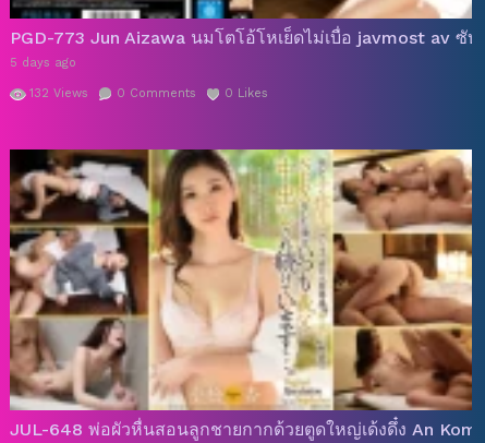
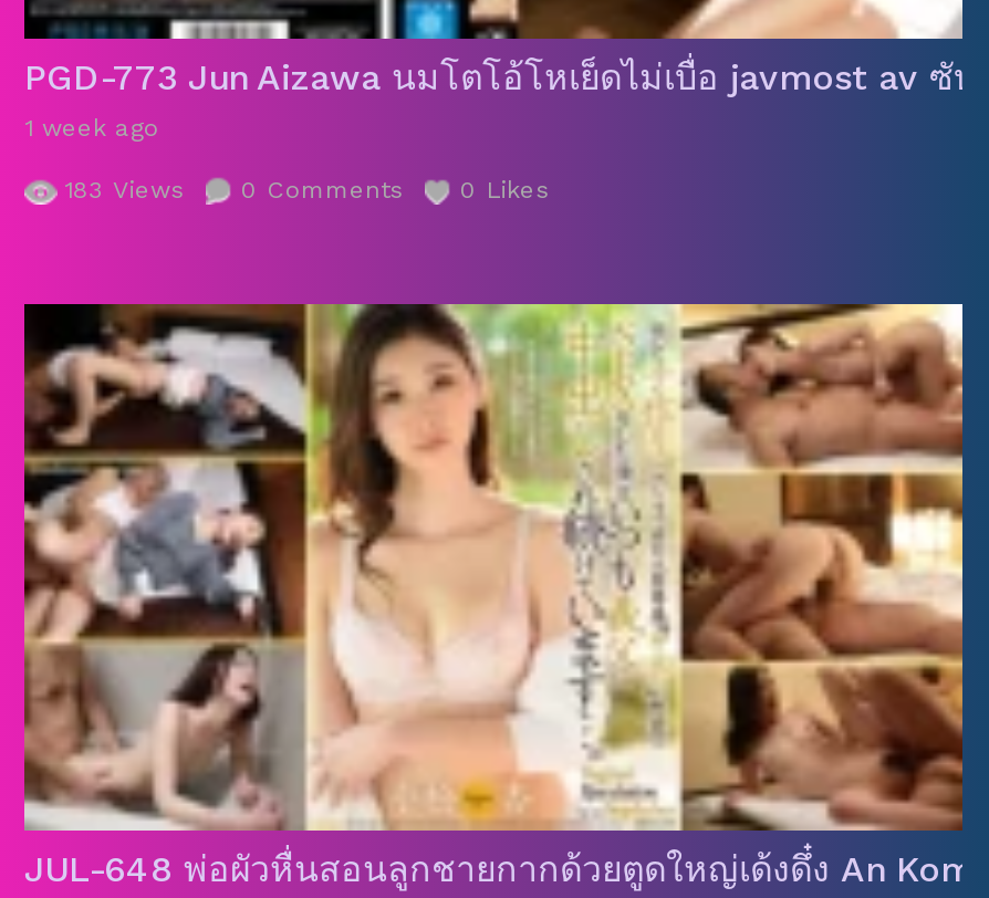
- 5 days ago
+ 1 week ago

- 132 Views 0 Comments 0 Likes
+ 183 Views 0 Comments 0 Likes
